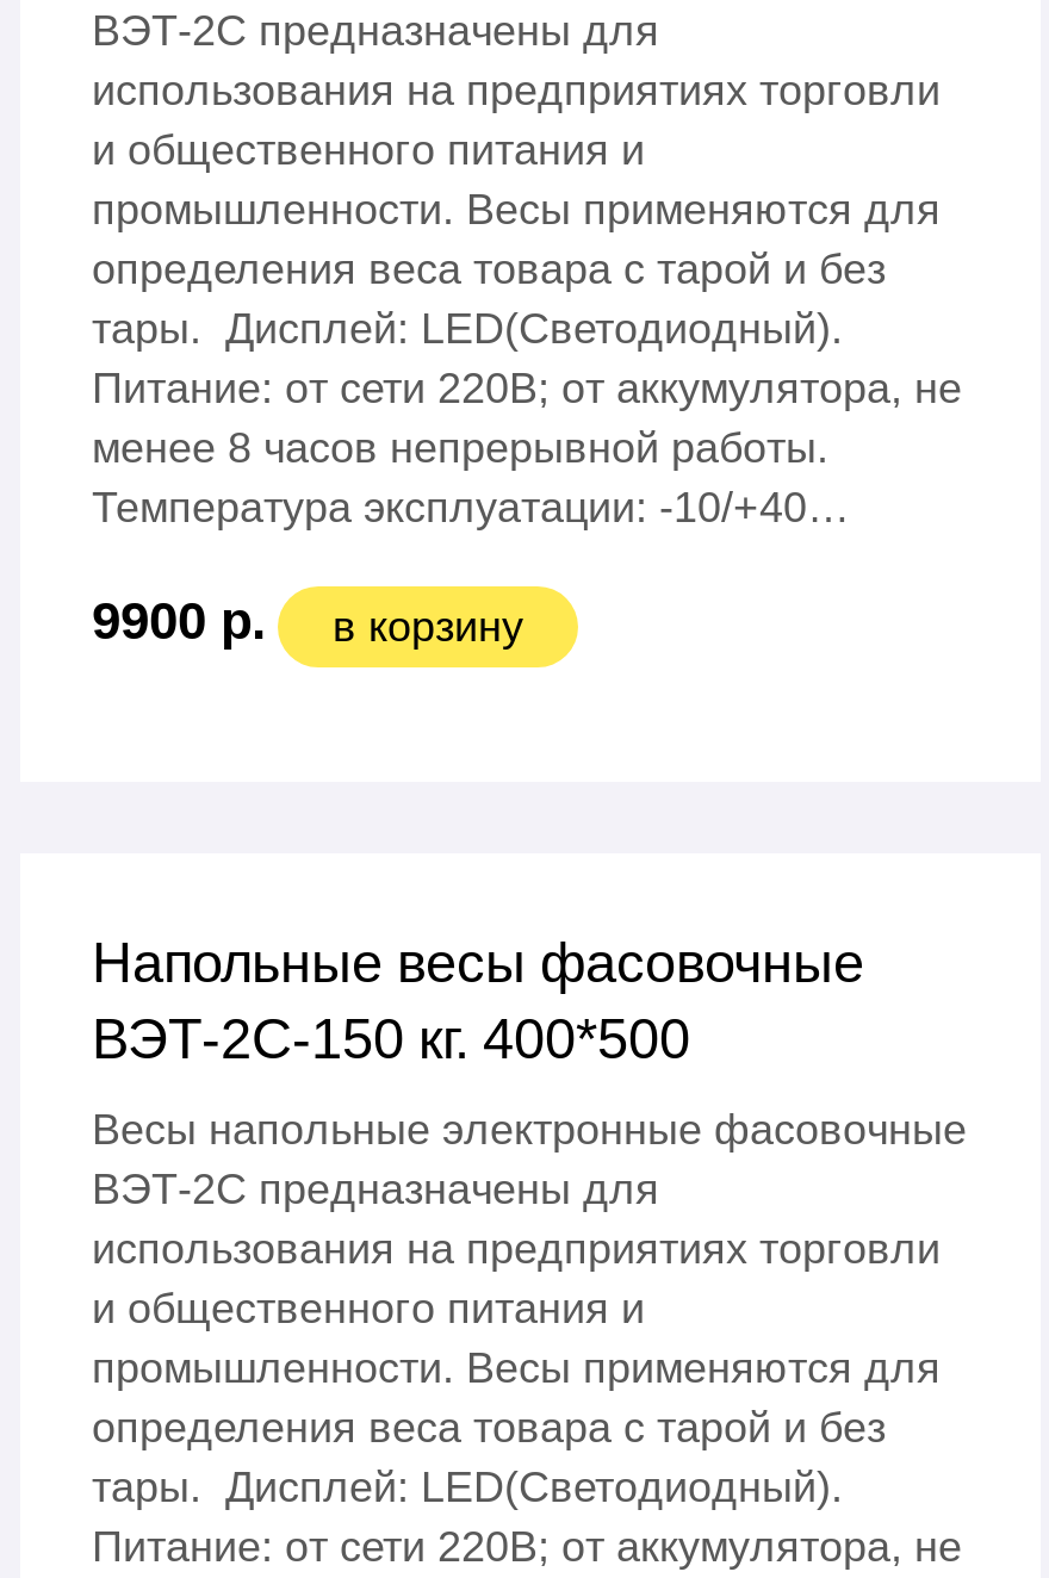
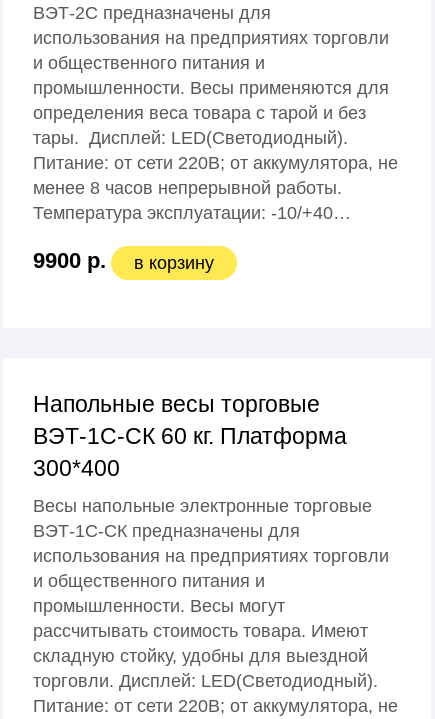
- Напольные весы фасовочные
- ВЭТ-2С-150 кг. 400*500
+ Напольные весы торговые
+ ВЭТ-1С-СК 60 кг. Платформа
+ 300*400

- Весы напольные электронные фасовочные
- ВЭТ-2С предназначены для
+ Весы напольные электронные торговые
+ ВЭТ-1С-СК предназначены для

- промышленности. Весы применяются для
- определения веса товара с тарой и без
- тары. Дисплей: LЕD(Светодиодный).
+ промышленности. Весы могут
+ рассчитывать стоимость товара. Имеют
+ складную стойку, удобны для выездной
+ торговли. Дисплей: LЕD(Светодиодный).
